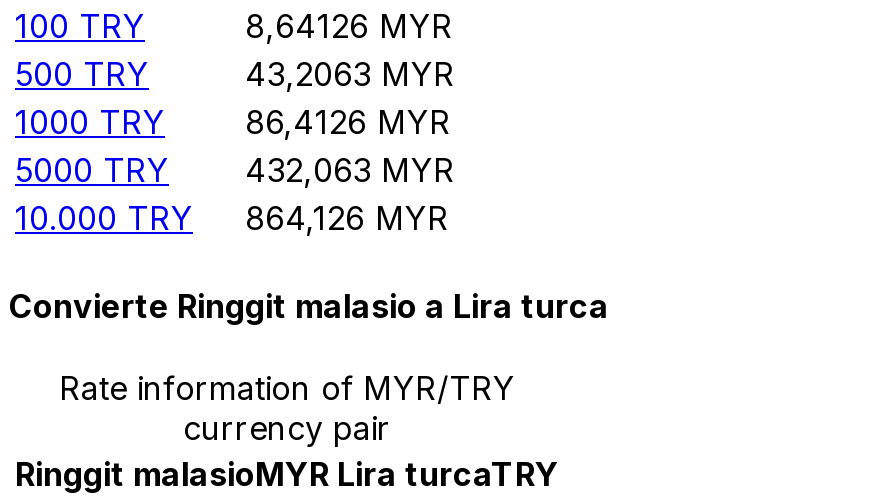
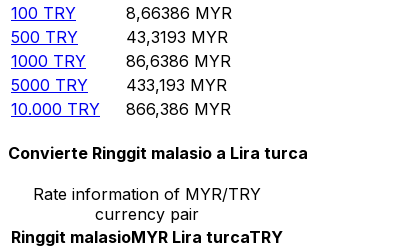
- 8,64126 MYR
+ 8,66386 MYR

- 43,2063 MYR
+ 43,3193 MYR

- 1000 TRY 86,4126 MYR
+ 1000 TRY 86,6386 MYR

- 5000 TRY 432,063 MYR
+ 5000 TRY 433,193 MYR

- 10.000 TRY 864,126 MYR
+ 10.000 TRY 866,386 MYR
